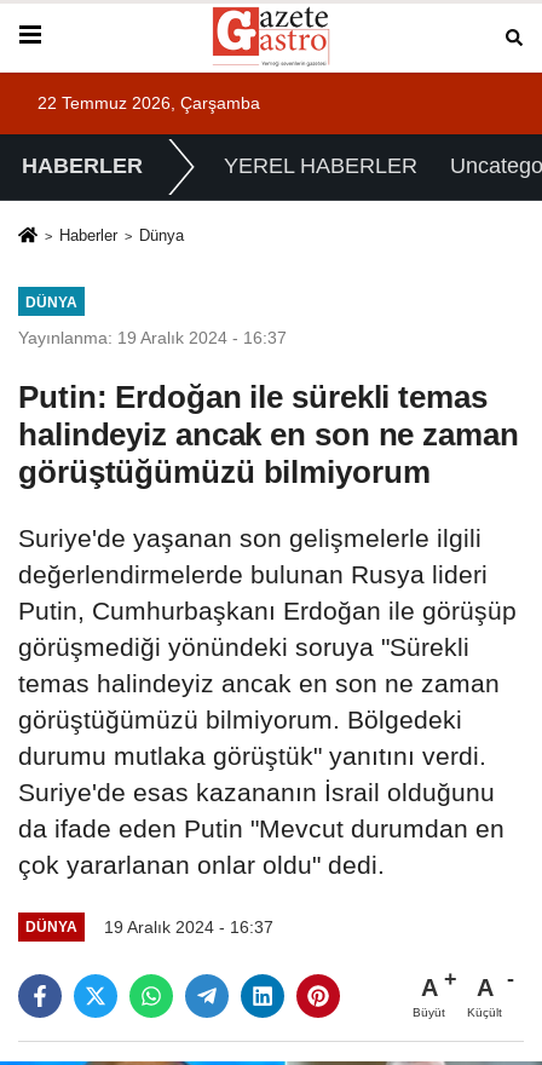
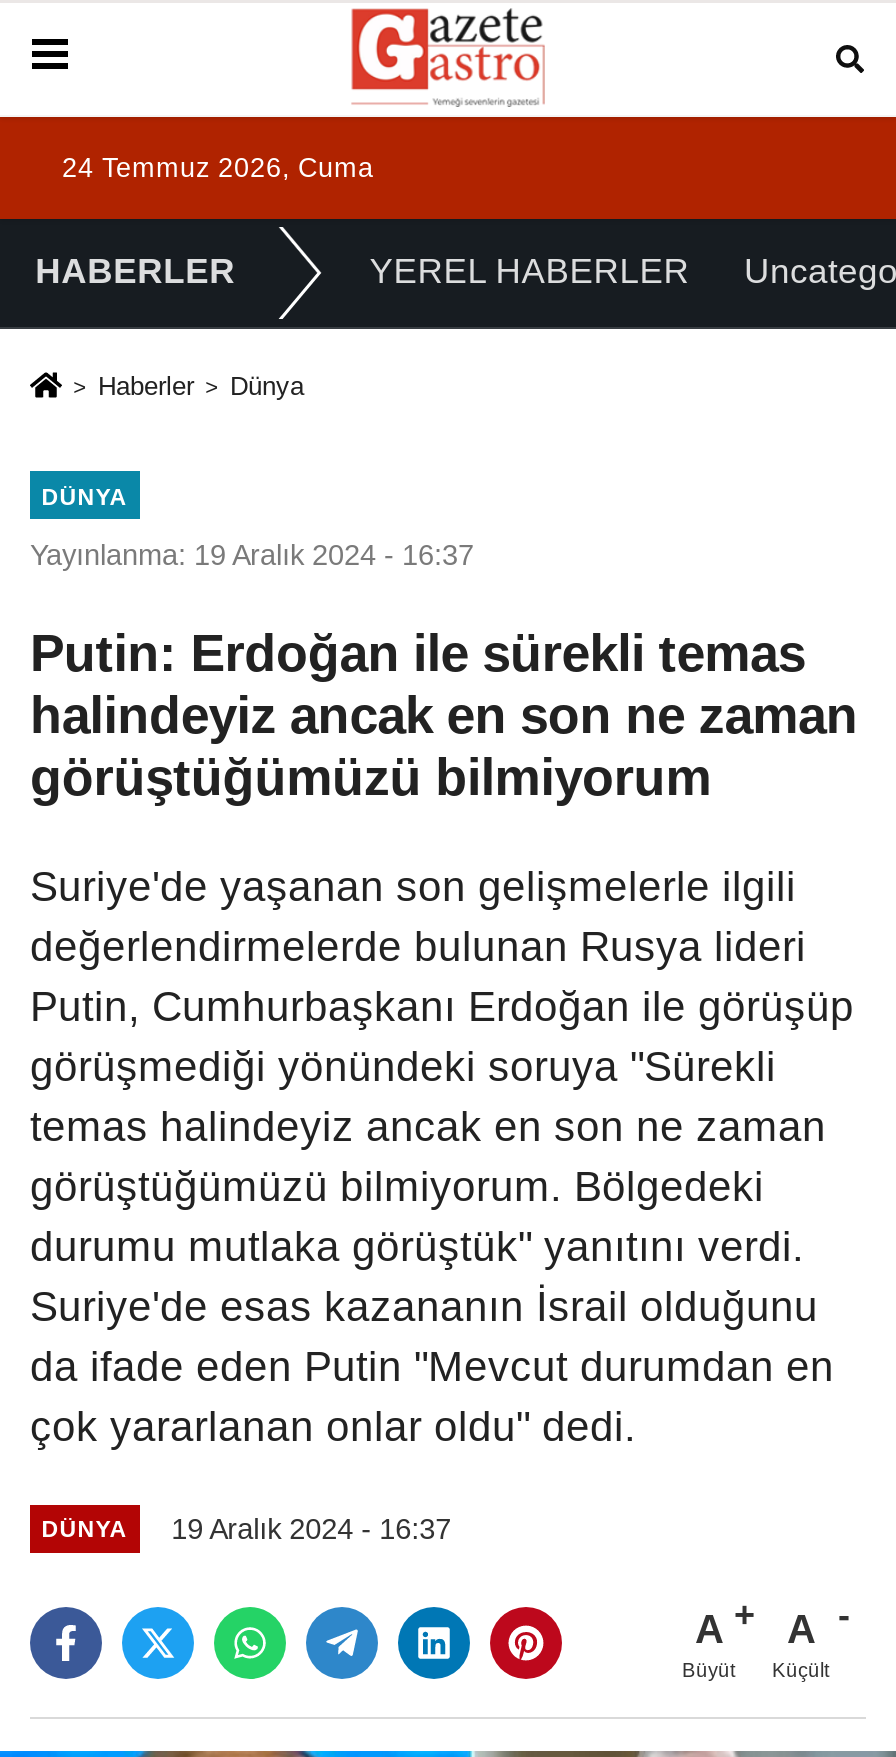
- 22 Temmuz 2026, Çarşamba
+ 24 Temmuz 2026, Cuma
